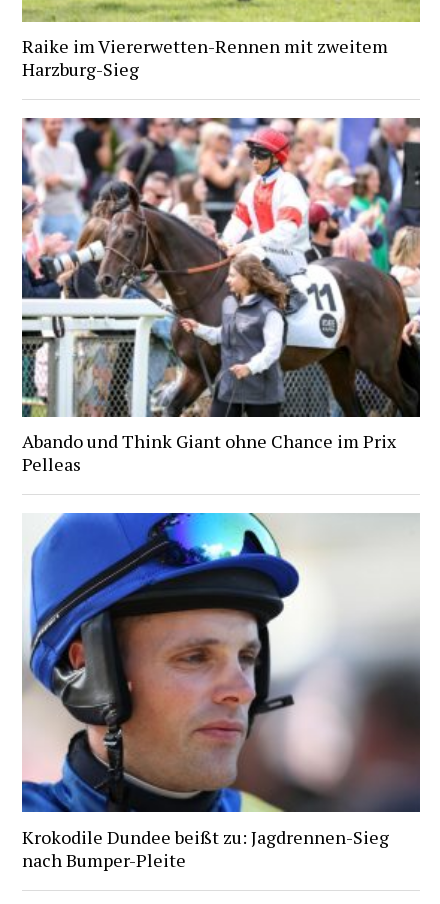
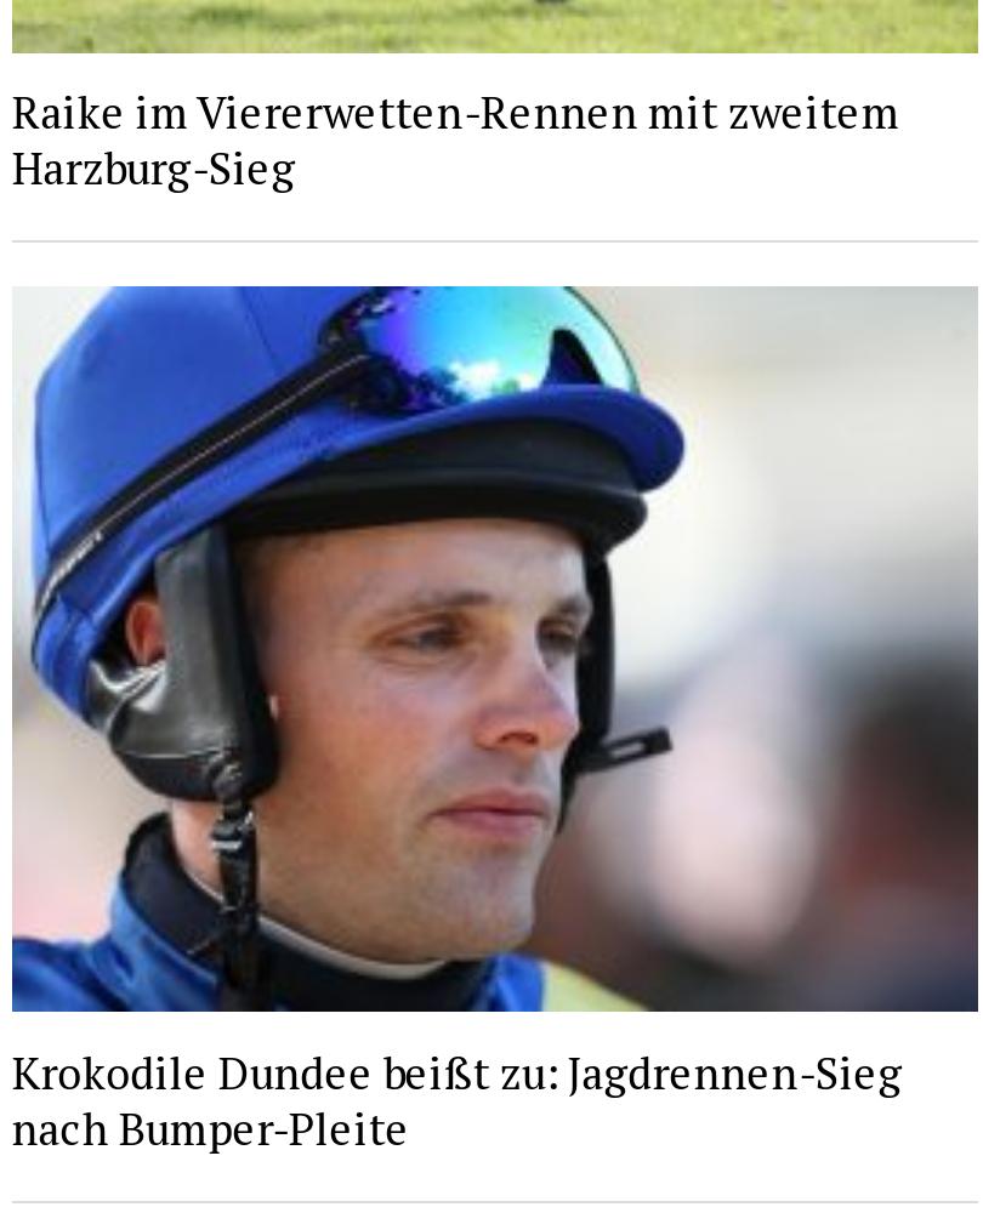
- [image]
- Abando und Think Giant ohne Chance im Prix
- Pelleas
